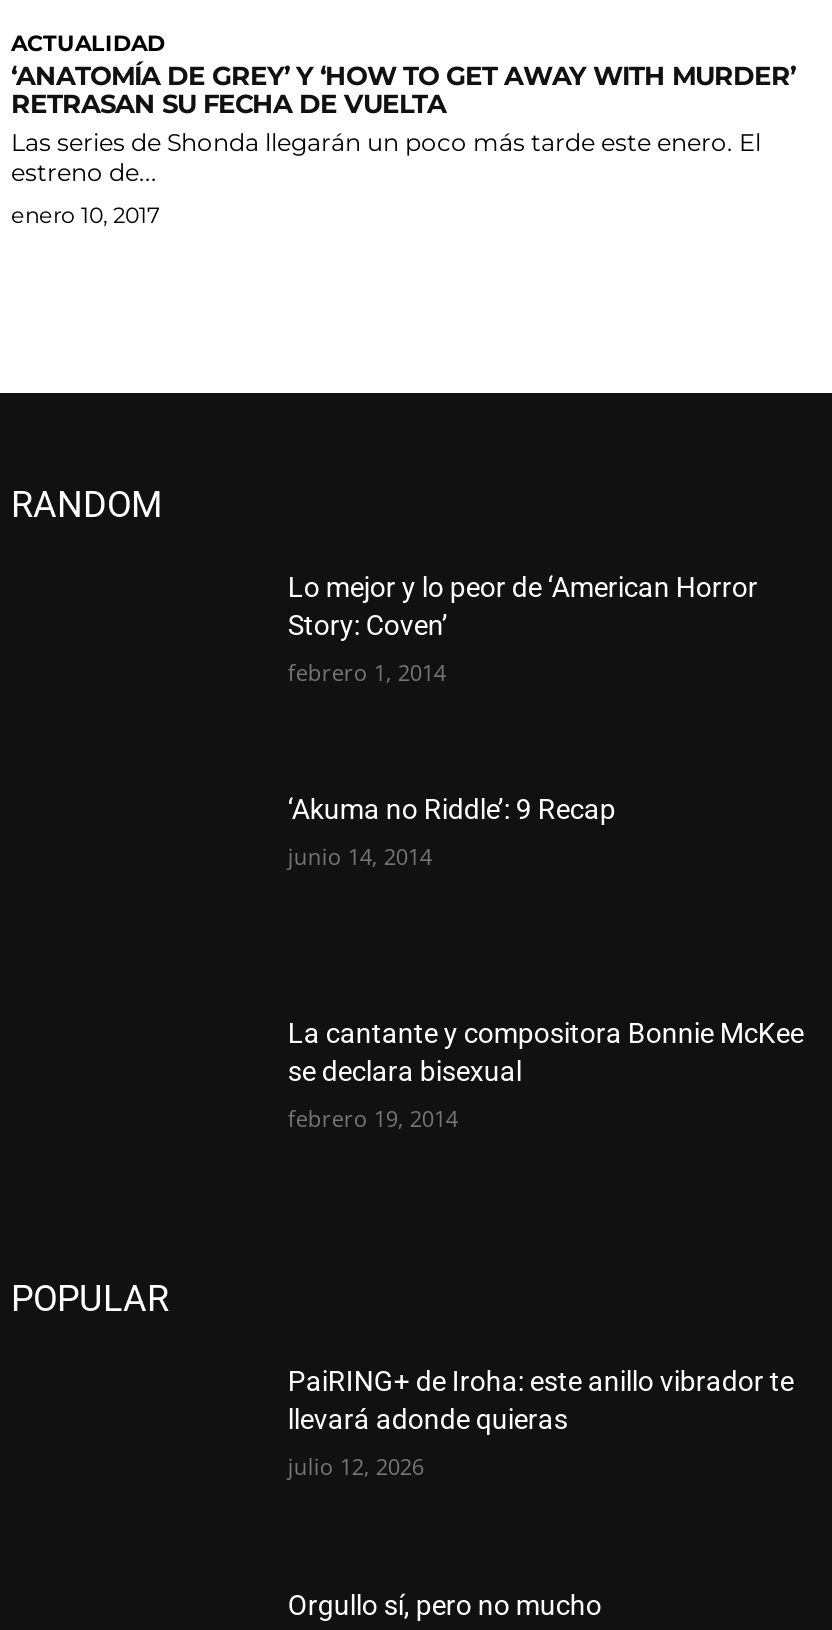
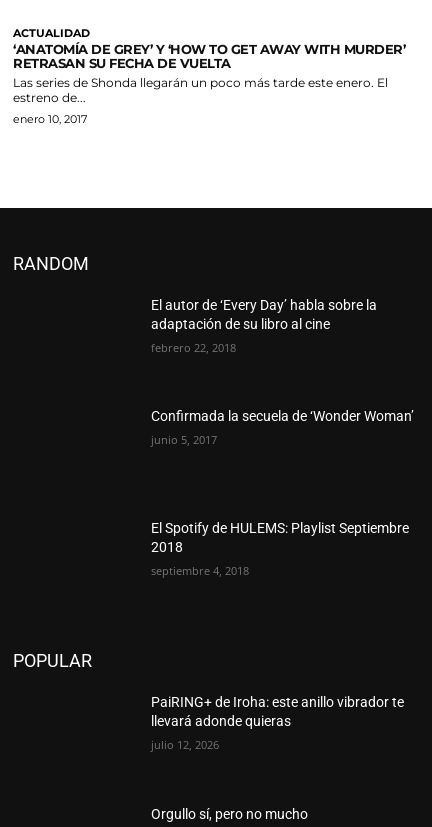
- Lo mejor y lo peor de ‘American Horror
- Story: Coven’
+ El autor de ‘Every Day’ habla sobre la
+ adaptación de su libro al cine

- febrero 1, 2014
+ febrero 22, 2018

- ‘Akuma no Riddle’: 9 Recap
+ Confirmada la secuela de ‘Wonder Woman’

- junio 14, 2014
+ junio 5, 2017

- La cantante y compositora Bonnie McKee
- se declara bisexual
+ El Spotify de HULEMS: Playlist Septiembre
+ 2018

- febrero 19, 2014
+ septiembre 4, 2018
